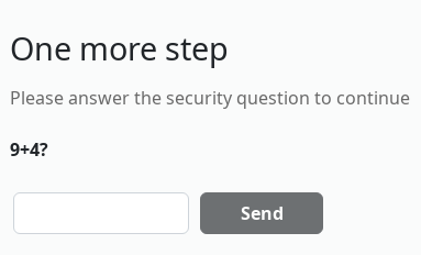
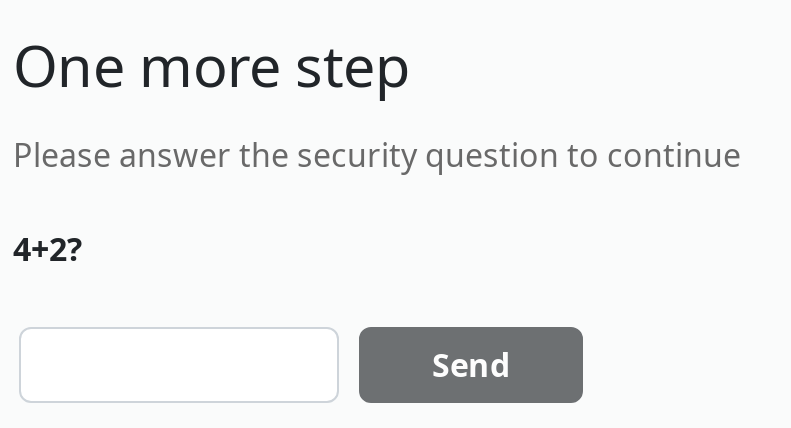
- 9+4?
+ 4+2?
